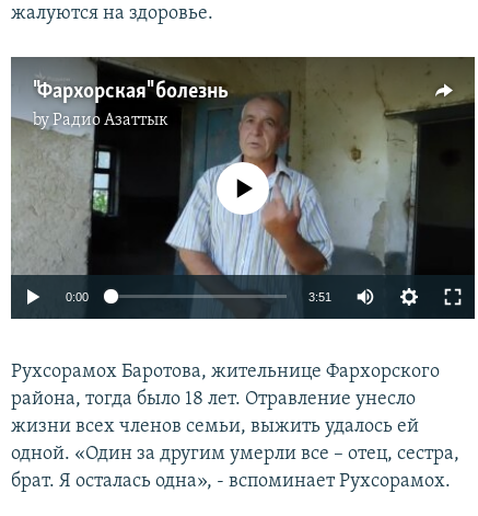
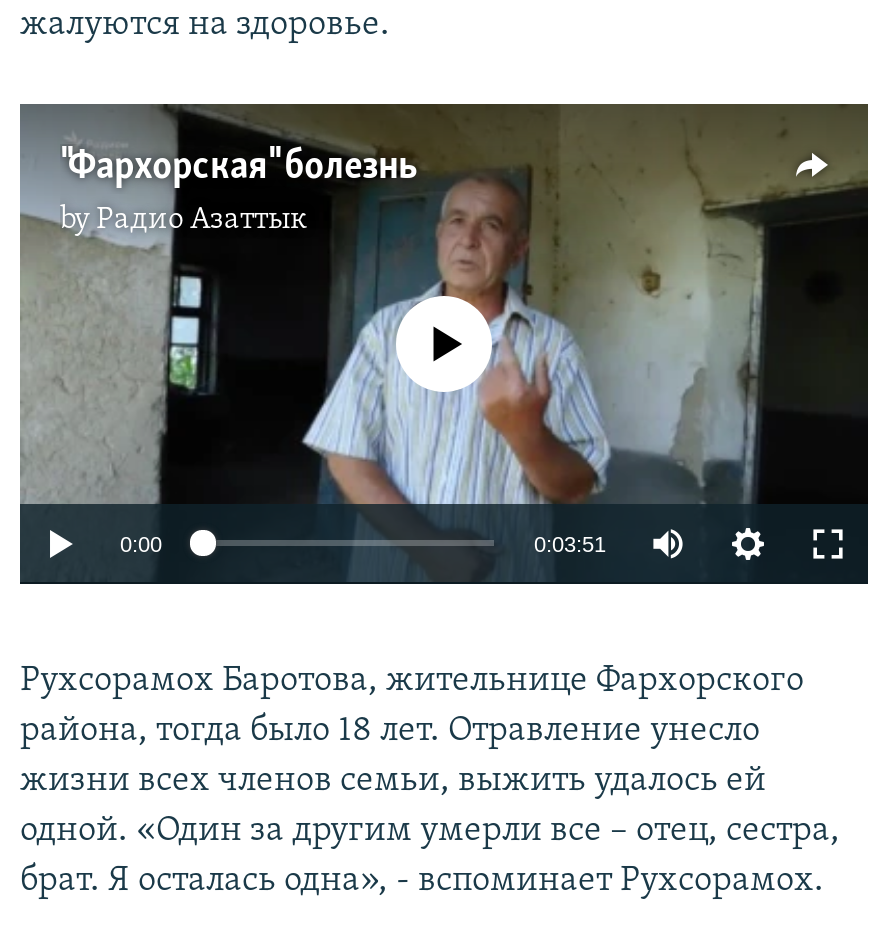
- 3:51
+ 0:03:51
